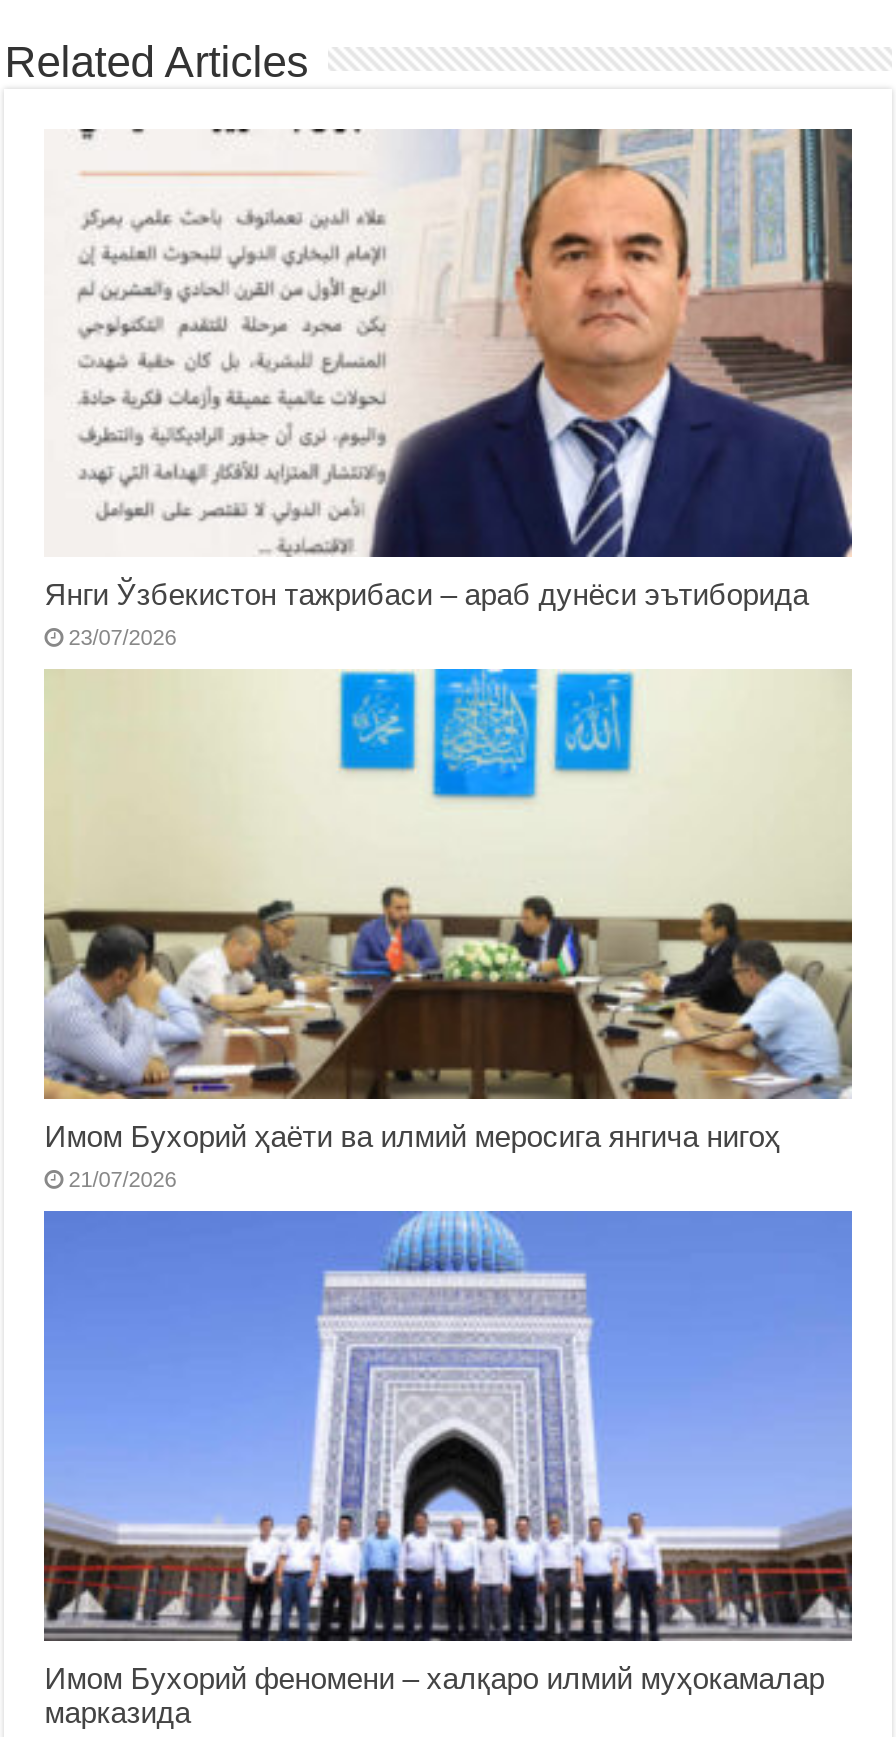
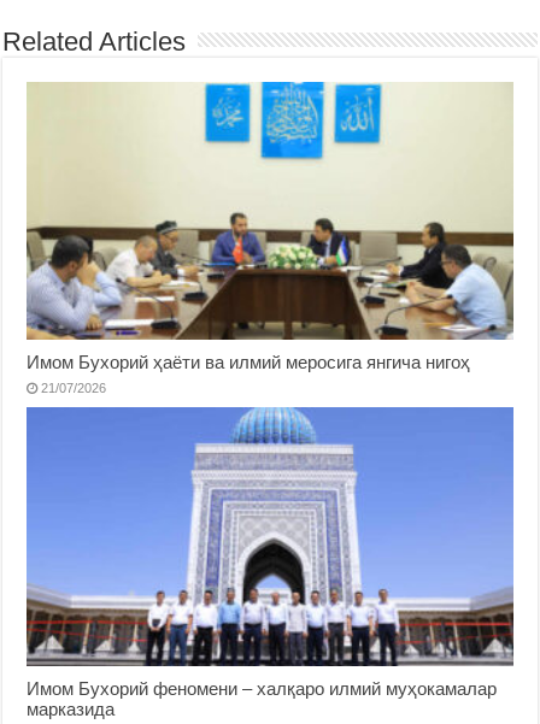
- [image]
- Янги Ўзбекистон тажрибаси – араб дунёси эътиборида
- 23/07/2026
